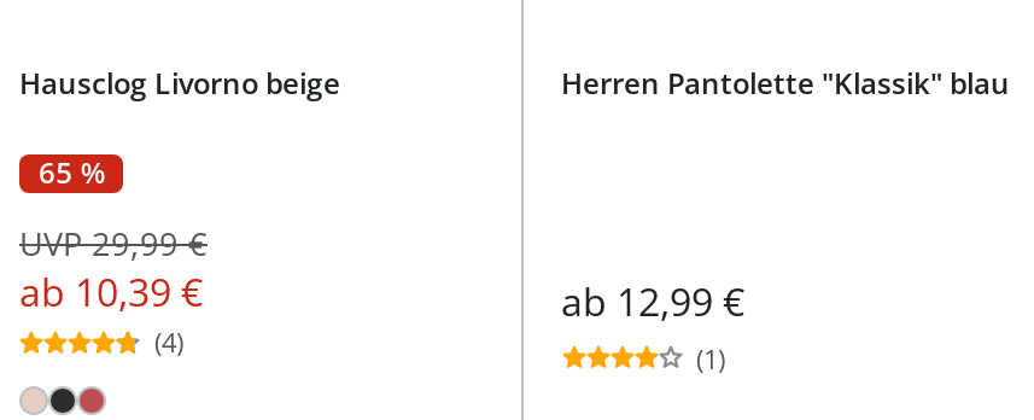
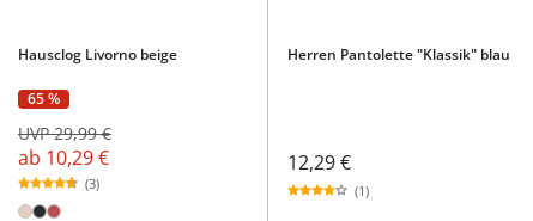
- ab 10,39 €
+ ab 10,29 €

- ab 12,99 €
+ 12,29 €

- (4)
+ (3)
